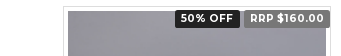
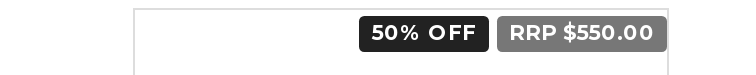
- 50% OFF RRP $160.00
+ 50% OFF RRP $550.00
